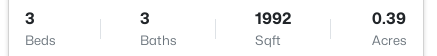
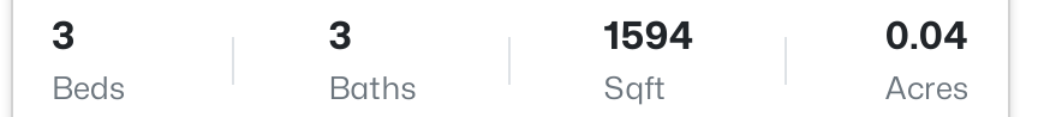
- 1992
+ 1594

- 0.39
+ 0.04
